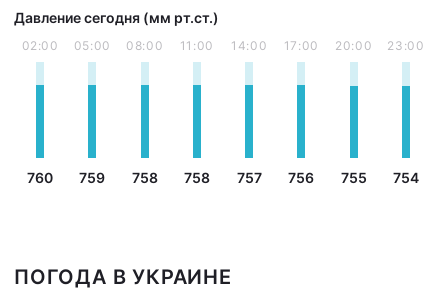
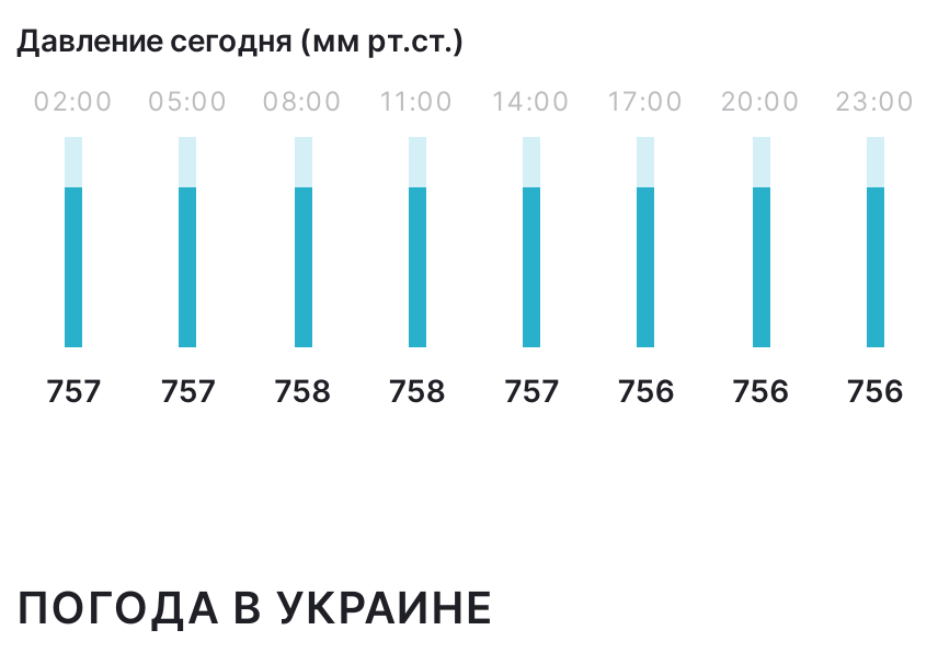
- 760
+ 757

- 759
+ 757

- 755
+ 756

- 754
+ 756
